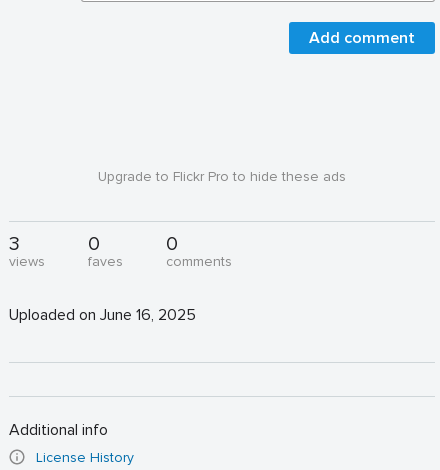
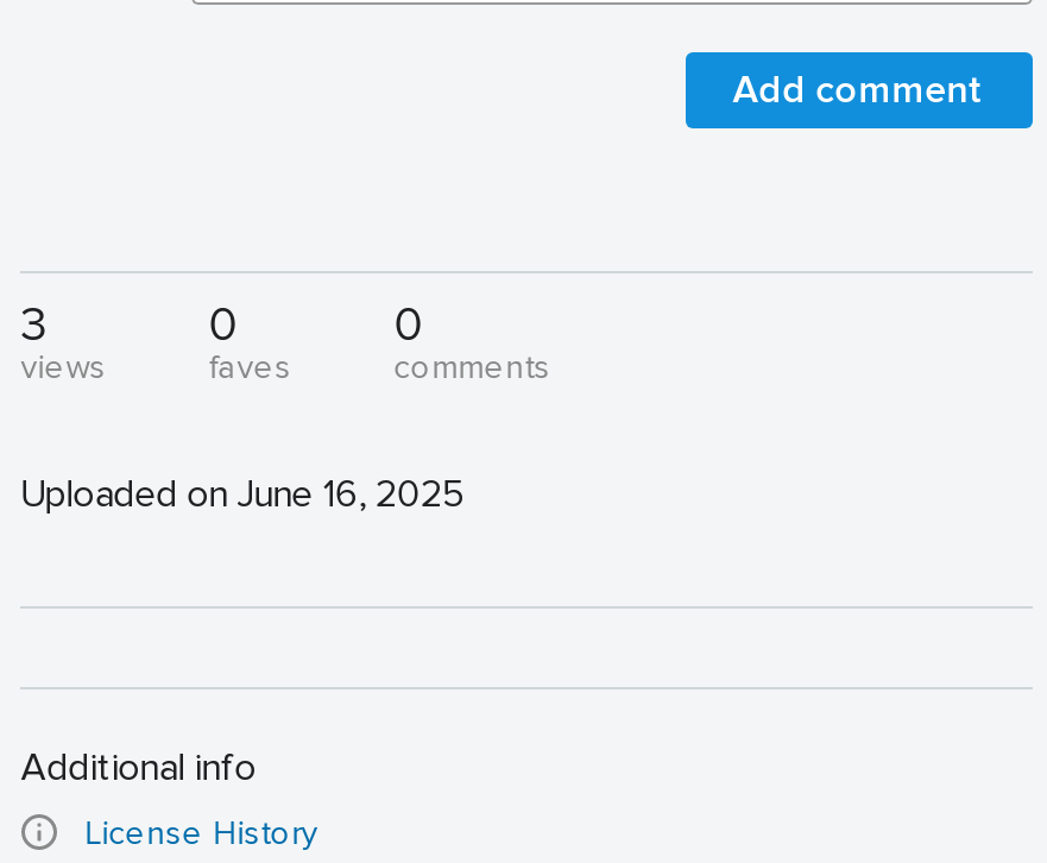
- Upgrade to Flickr Pro to hide these ads
